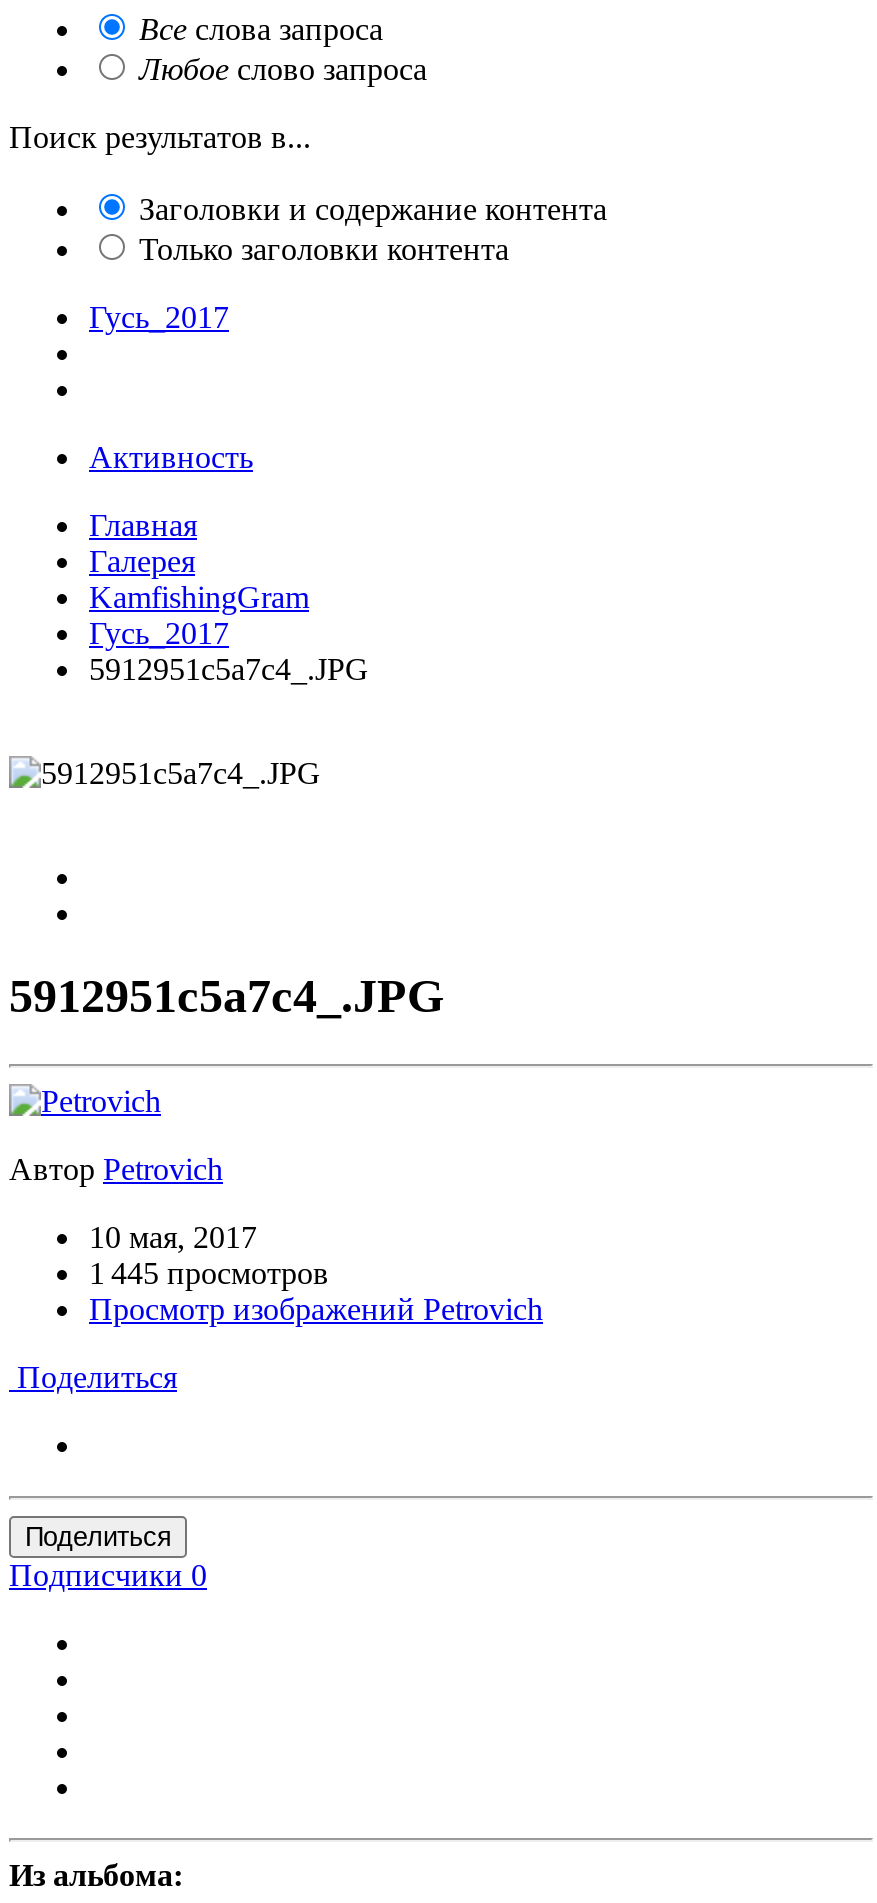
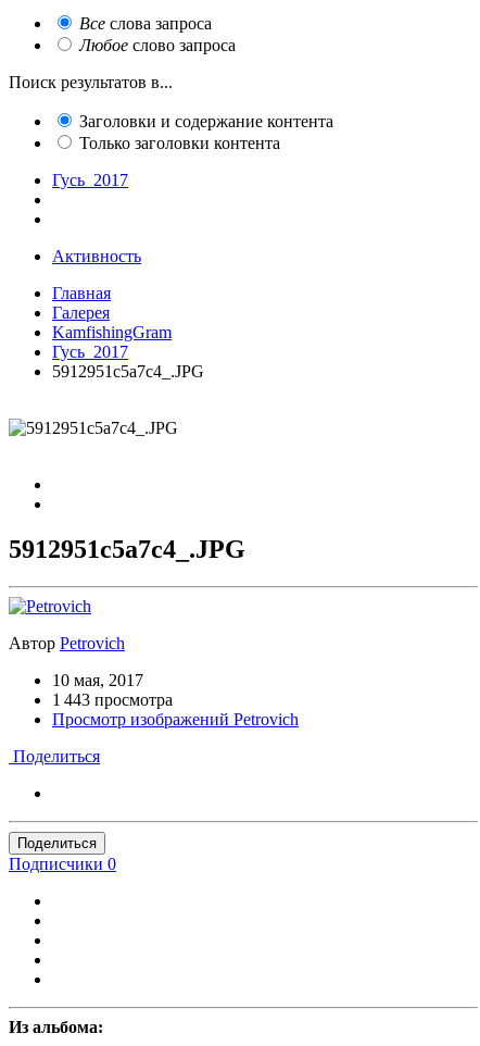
- 1 445 просмотров
+ 1 443 просмотра
